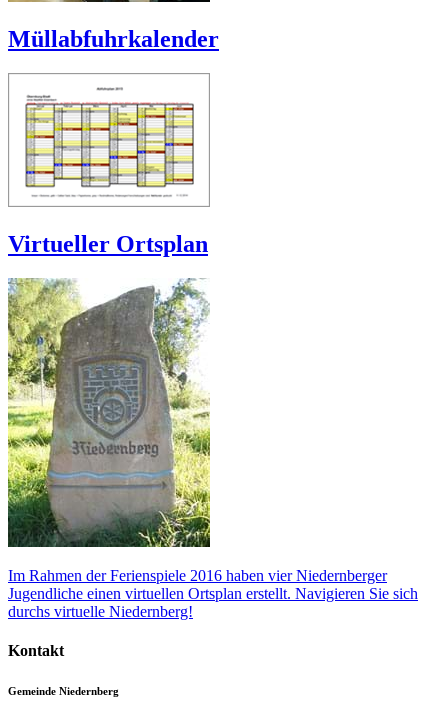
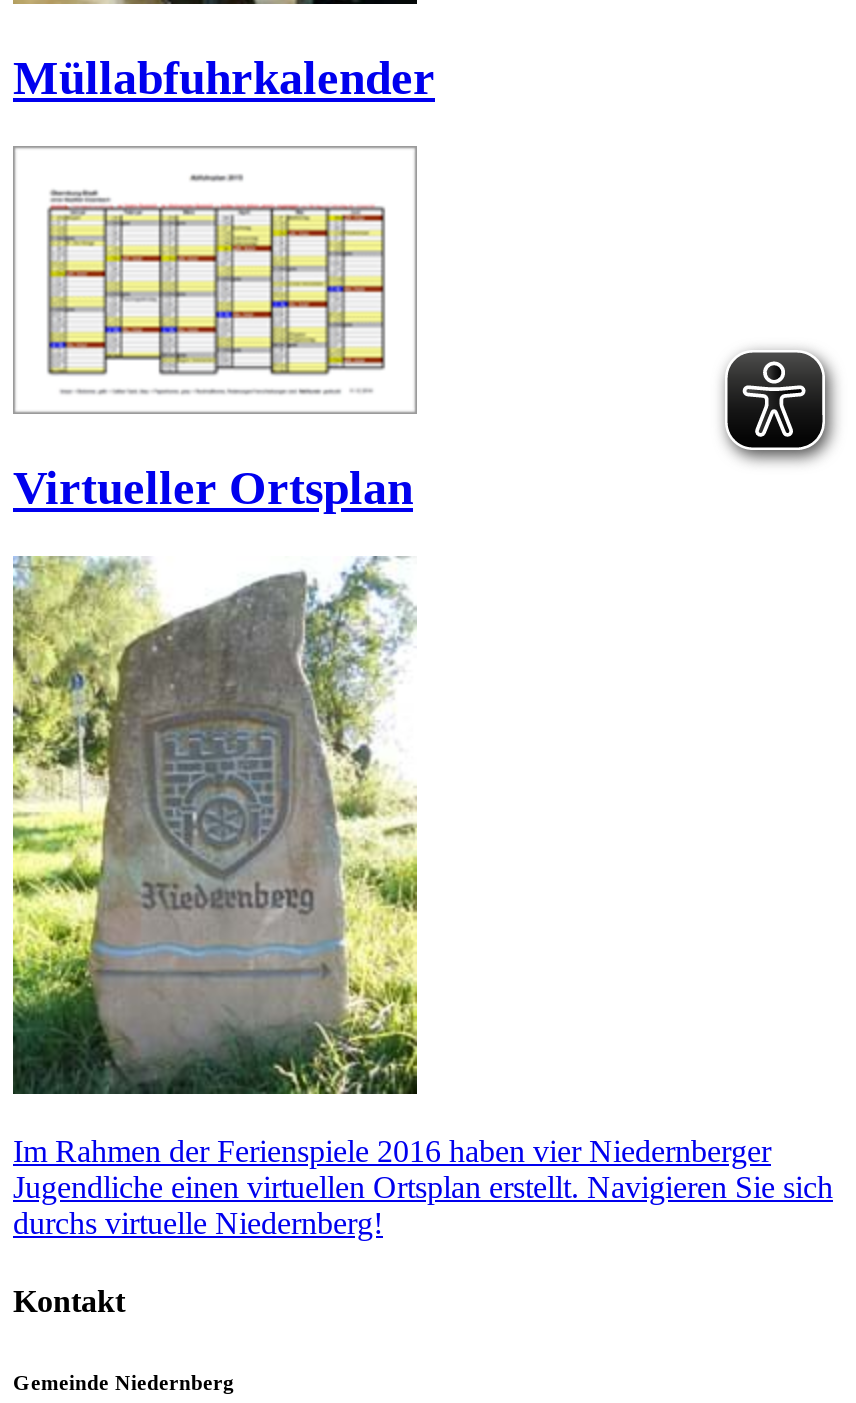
+ [image]
